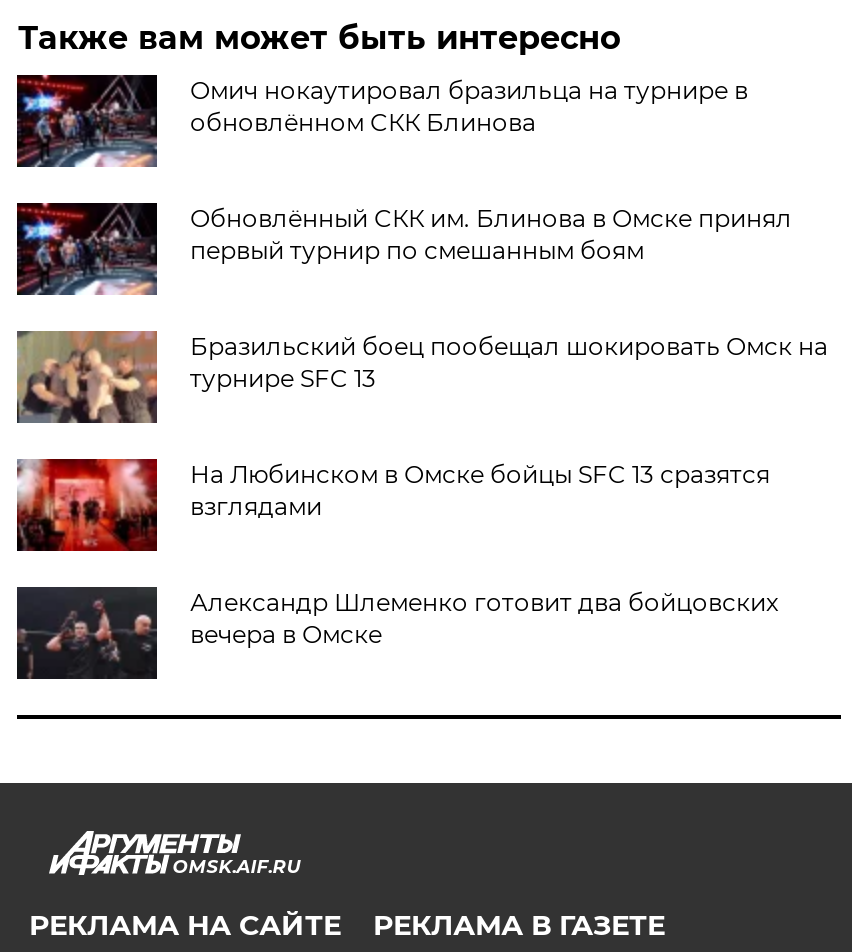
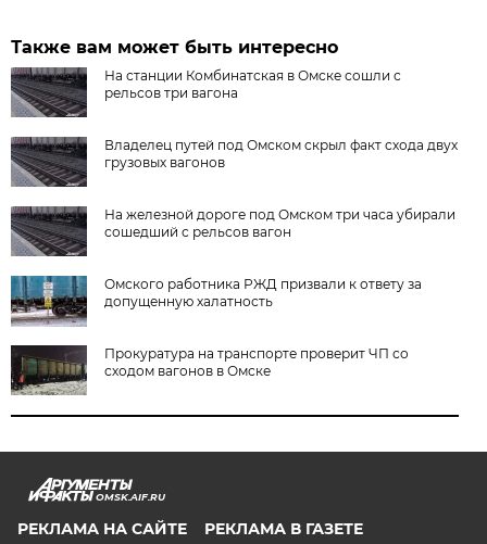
- [image]
- Омич нокаутировал бразильца на турнире в
- обновлённом СКК Блинова
+ [image]
+ На станции Комбинатская в Омске сошли с
+ рельсов три вагона

- [image]
- Обновлённый СКК им. Блинова в Омске принял
- первый турнир по смешанным боям
+ [image]
+ Владелец путей под Омском скрыл факт схода двух
+ грузовых вагонов

- [image]
- Бразильский боец пообещал шокировать Омск на
- турнире SFC 13
+ [image]
+ На железной дороге под Омском три часа убирали
+ сошедший с рельсов вагон

- [image]
- На Любинском в Омске бойцы SFC 13 сразятся
- взглядами
+ [image]
+ Омского работника РЖД призвали к ответу за
+ допущенную халатность

- [image]
- Александр Шлеменко готовит два бойцовских
- вечера в Омске
+ [image]
+ Прокуратура на транспорте проверит ЧП со
+ сходом вагонов в Омске
